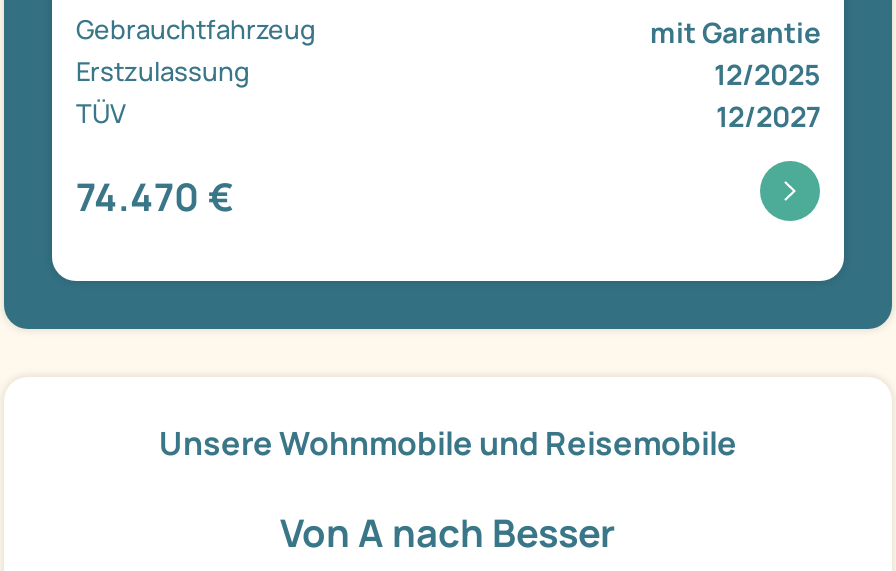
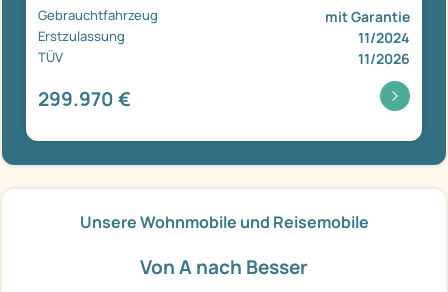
- 12/2025
+ 11/2024

- 12/2027
+ 11/2026

- 74.470 €
+ 299.970 €
